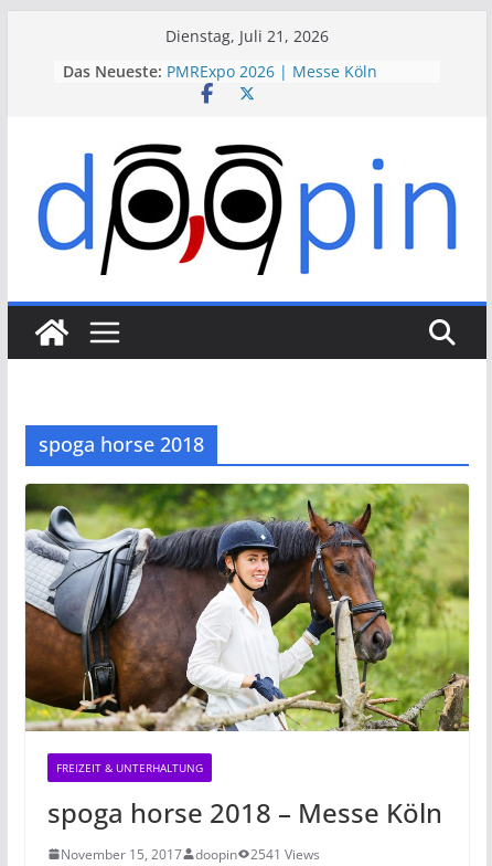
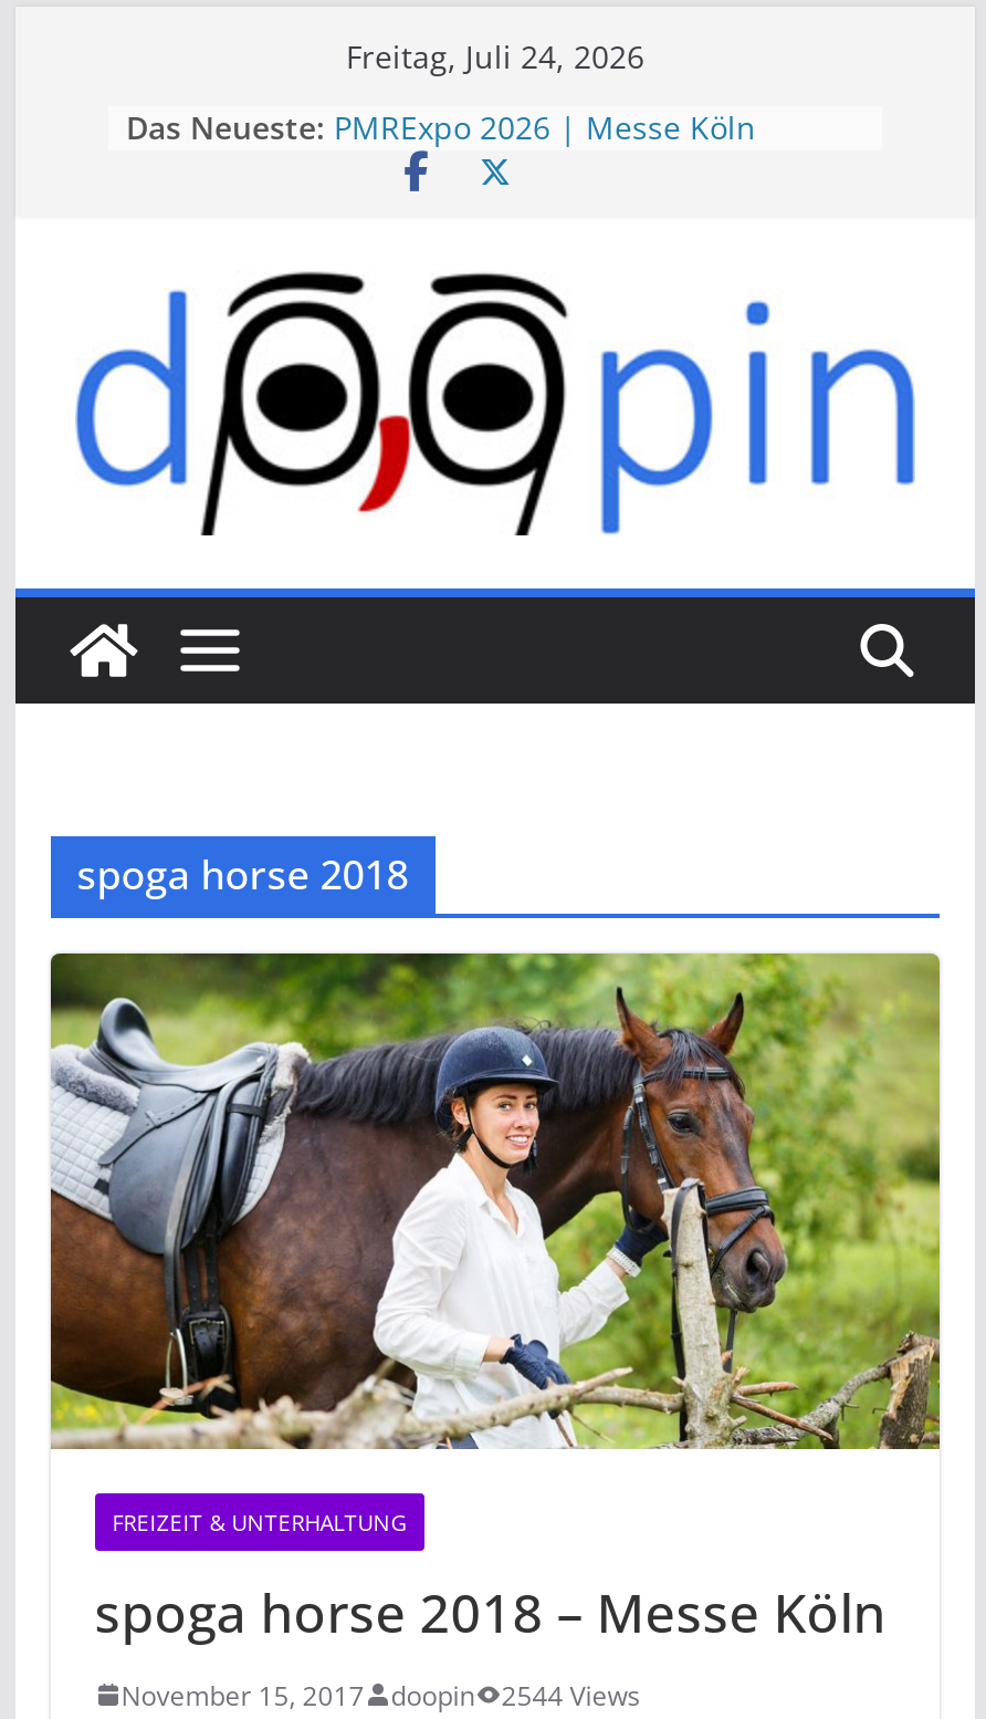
- Dienstag, Juli 21, 2026
+ Freitag, Juli 24, 2026

- November 15, 2017 doopin 2541 Views
+ November 15, 2017 doopin 2544 Views
